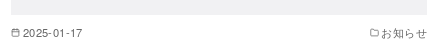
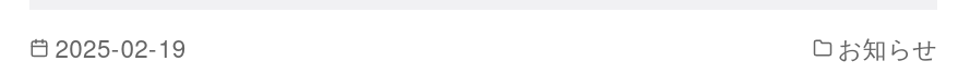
- 2025-01-17
+ 2025-02-19
